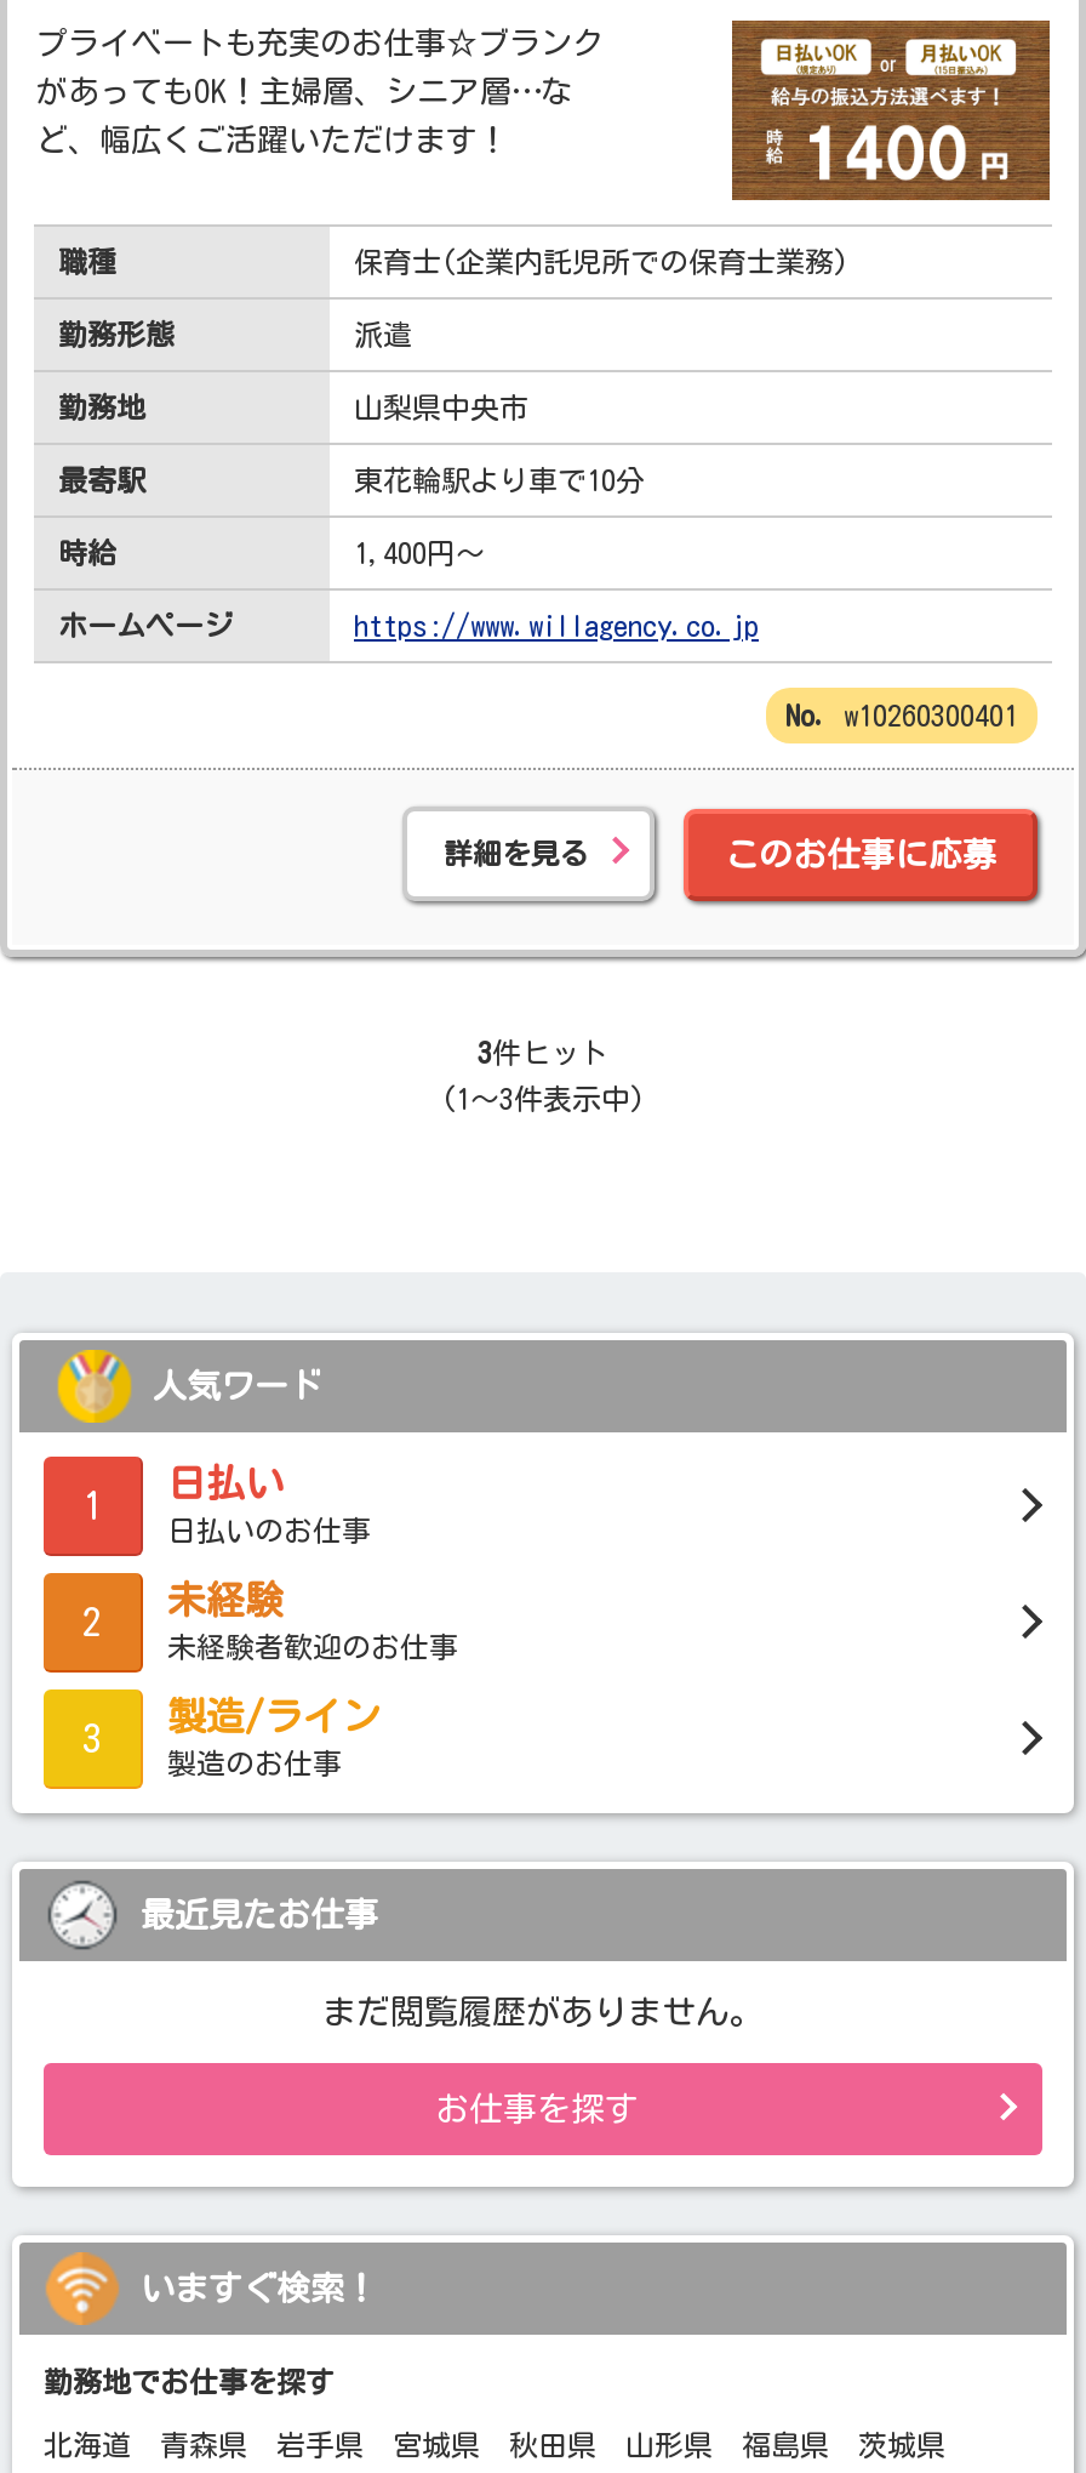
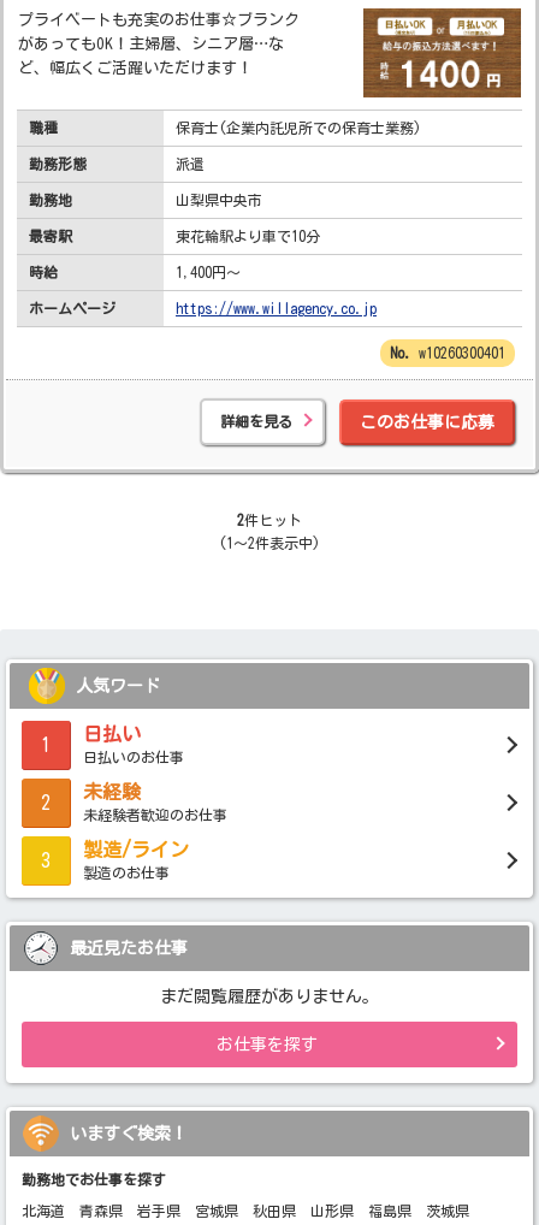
- 3件ヒット
+ 2件ヒット

- (1～3件表示中)
+ (1～2件表示中)
